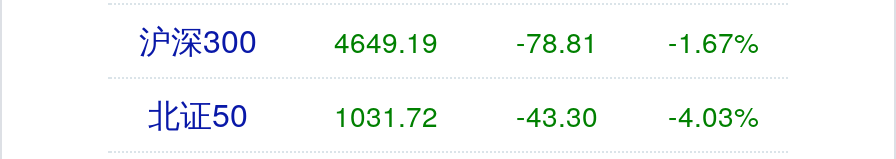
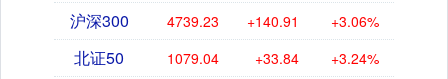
- 4649.19
+ 4739.23

- -78.81
+ +140.91

- -1.67%
+ +3.06%

- 1031.72
+ 1079.04

- -43.30
+ +33.84

- -4.03%
+ +3.24%
